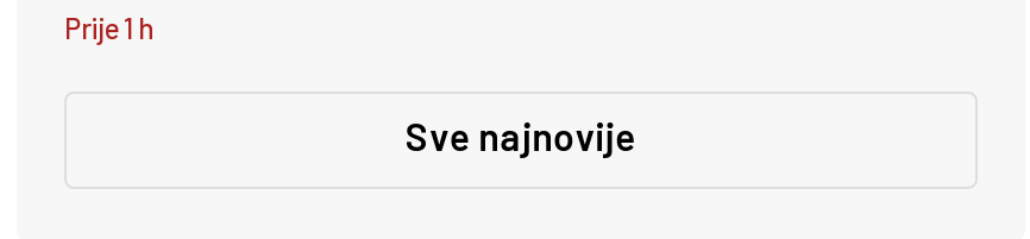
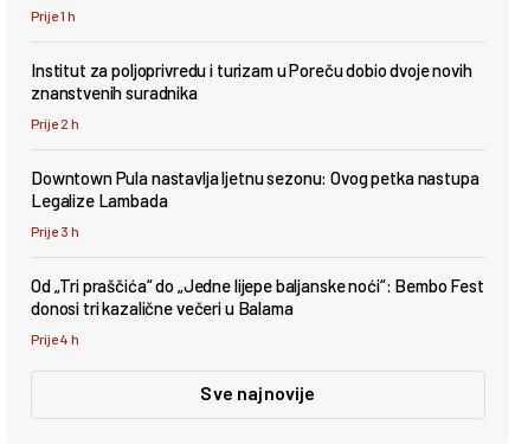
+ Institut za poljoprivredu i turizam u Poreču dobio dvoje novih
+ znanstvenih suradnika
+ Prije 2 h
+ Downtown Pula nastavlja ljetnu sezonu: Ovog petka nastupa
+ Legalize Lambada
+ Prije 3 h
+ Od „Tri praščića“ do „Jedne lijepe baljanske noći“: Bembo Fest
+ donosi tri kazalične večeri u Balama
+ Prije 4 h
